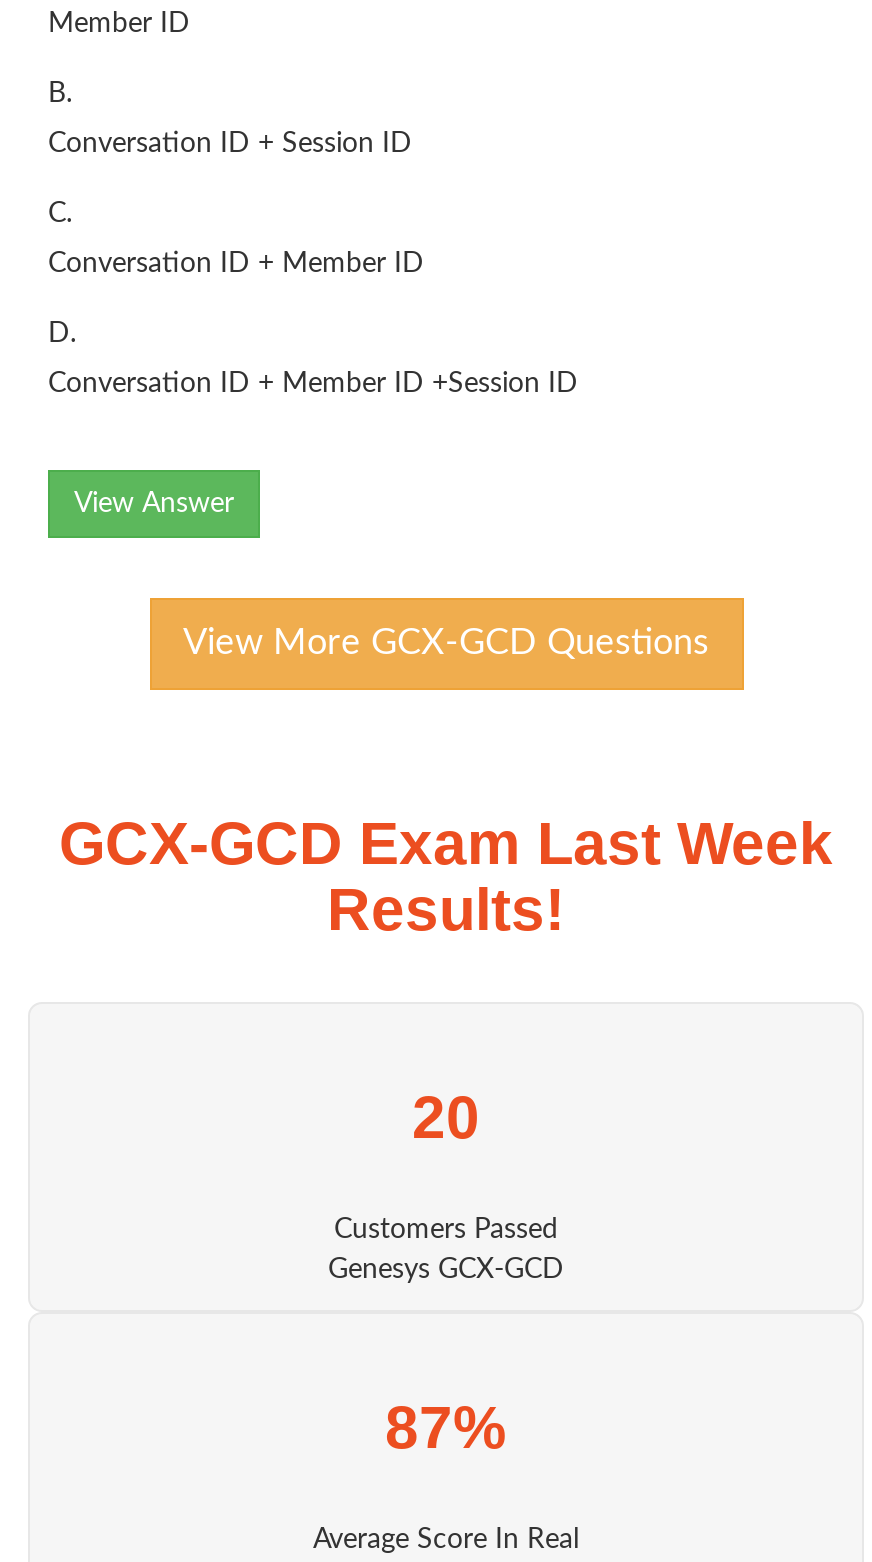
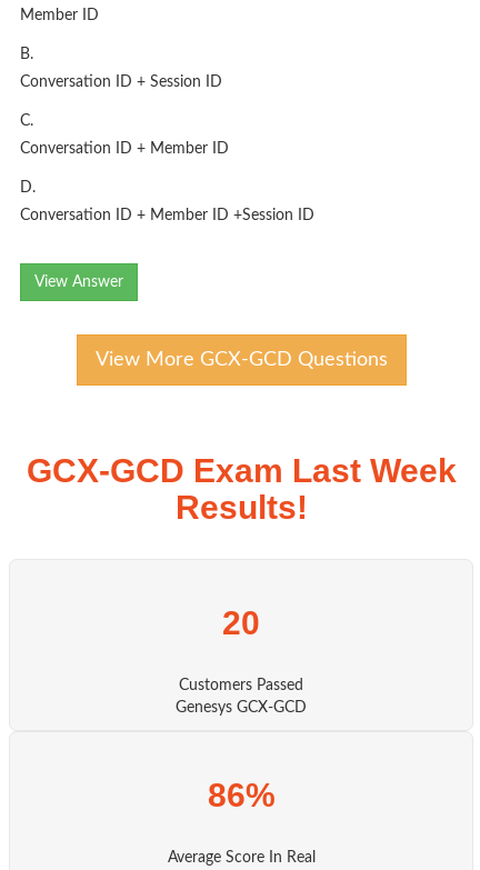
- 87%
+ 86%
